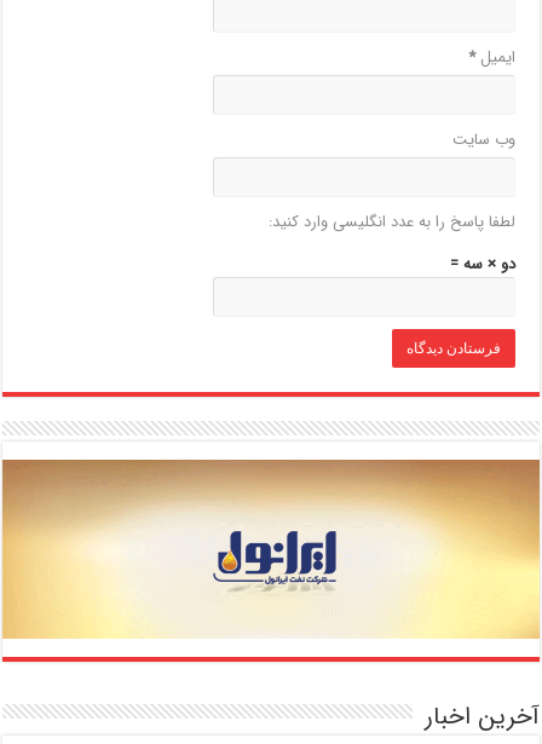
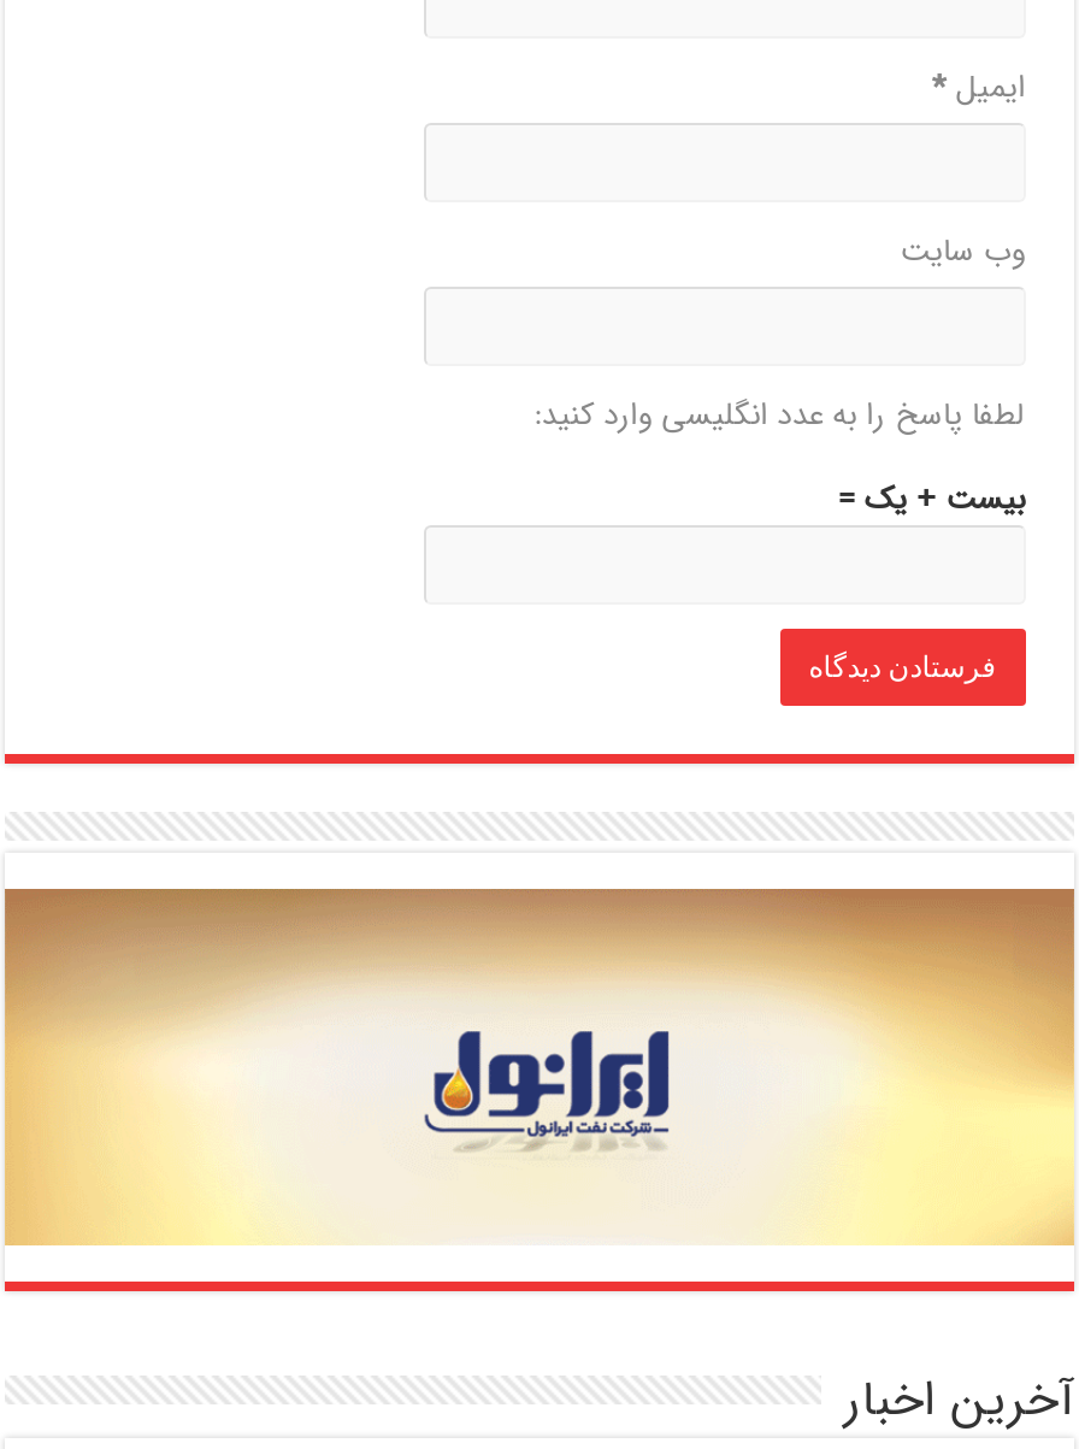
- دو × سه =
+ بیست + یک =
